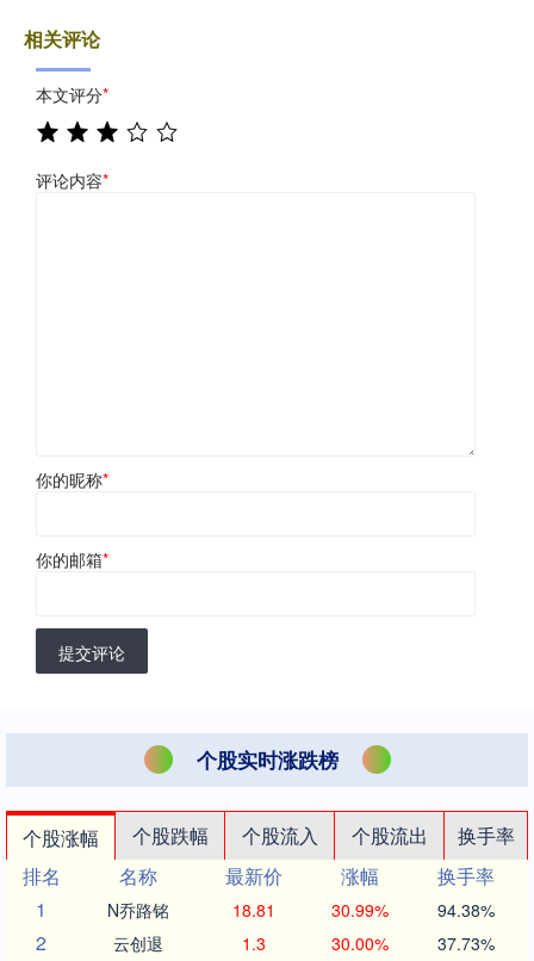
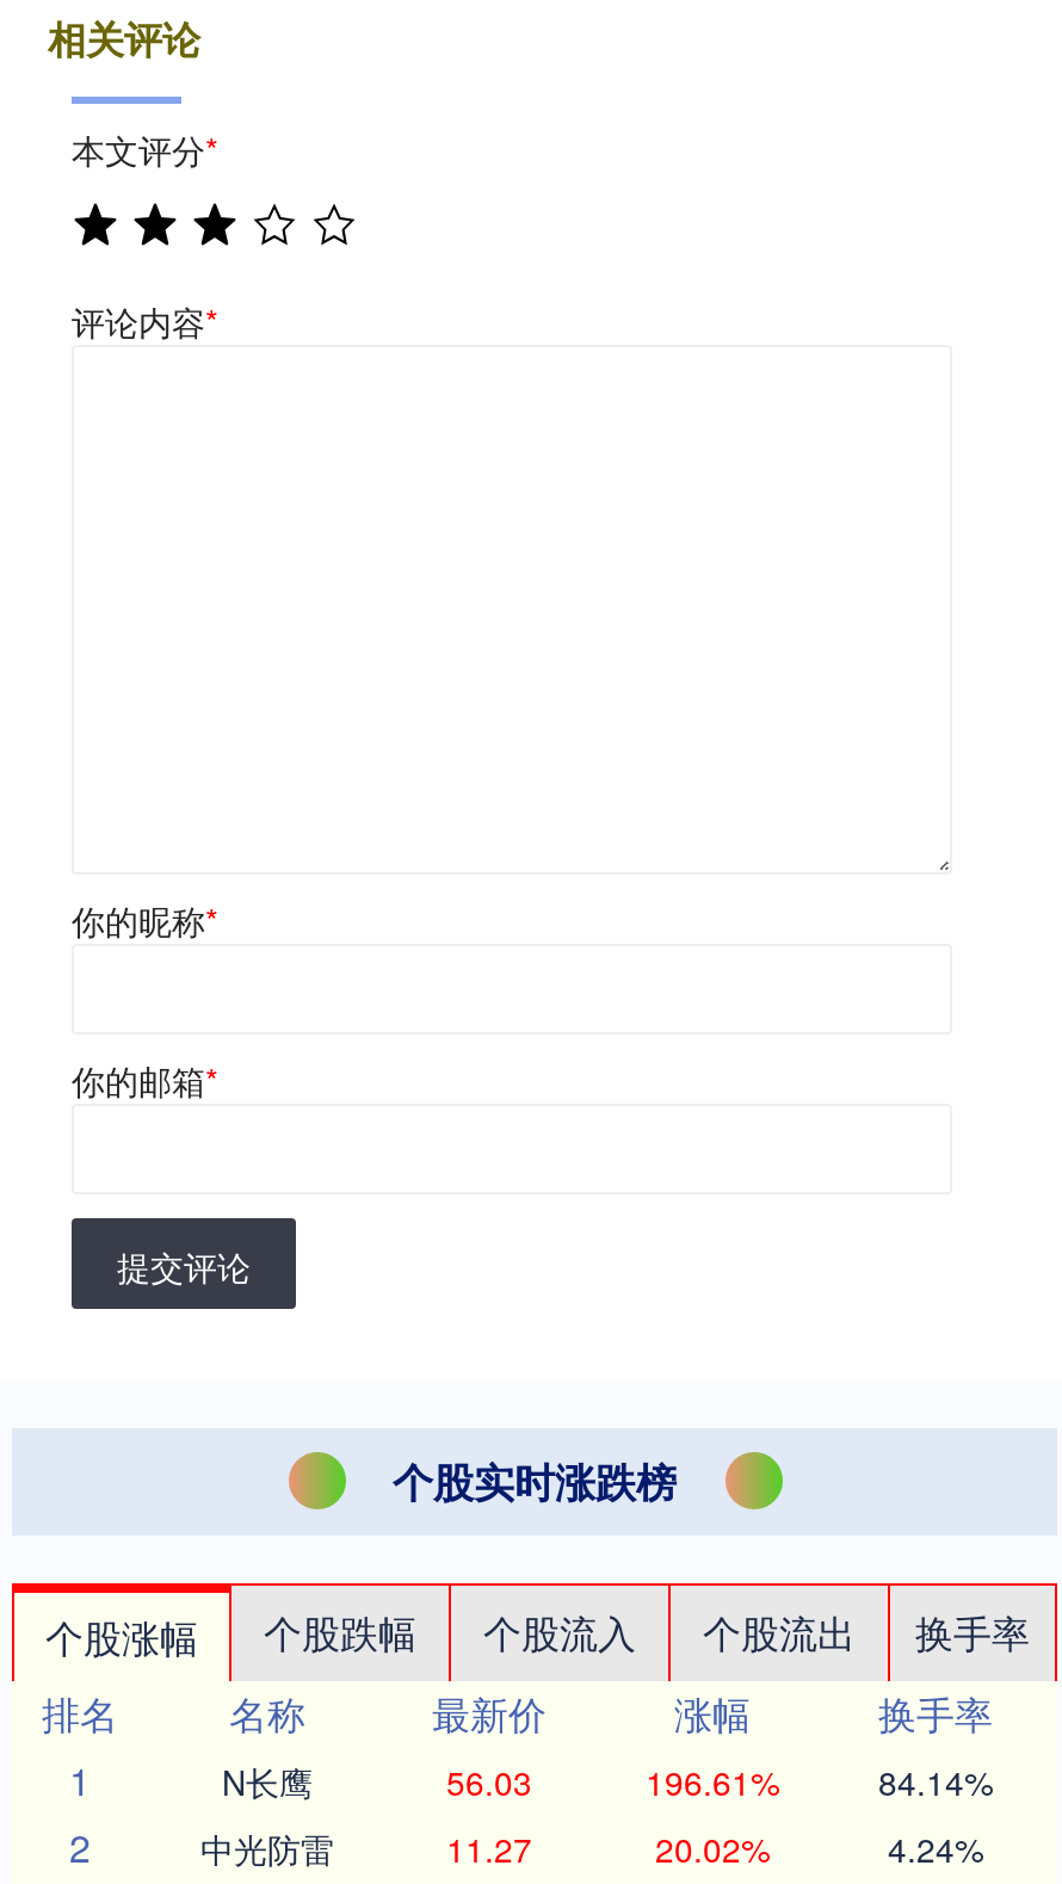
- N乔路铭
- 18.81
- 30.99%
- 94.38%
+ N长鹰
+ 56.03
+ 196.61%
+ 84.14%

- 云创退
- 1.3
- 30.00%
- 37.73%
+ 中光防雷
+ 11.27
+ 20.02%
+ 4.24%
